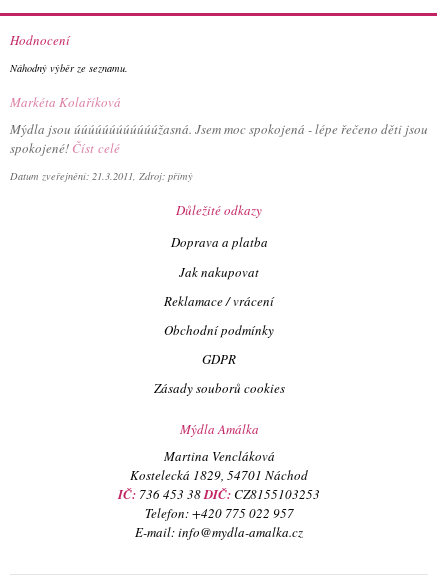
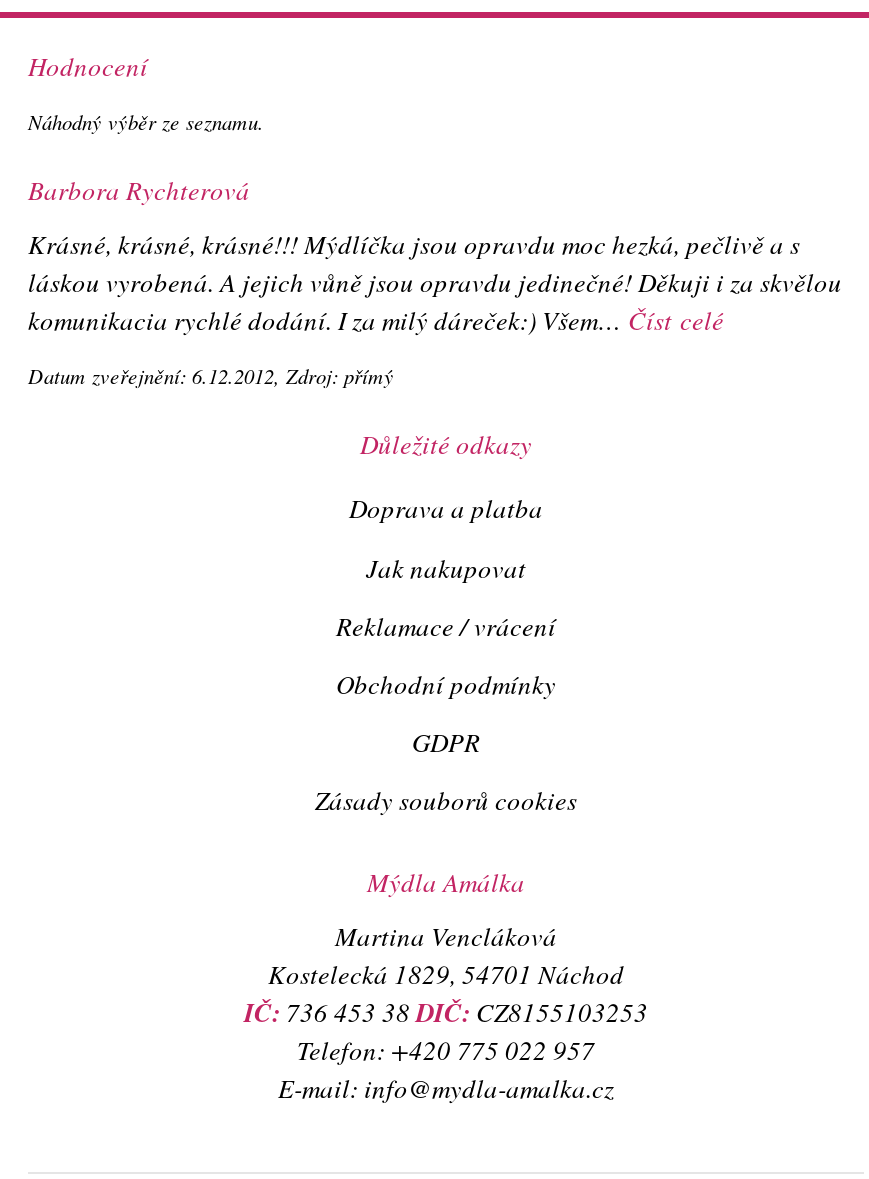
- Markéta Kolaříková
+ Barbora Rychterová

- Mýdla jsou úúúúúúúúúúúúžasná. Jsem moc spokojená - lépe řečeno děti jsou
- spokojené! Číst celé
+ Krásné, krásné, krásné!!! Mýdlíčka jsou opravdu moc hezká, pečlivě a s
+ láskou vyrobená. A jejich vůně jsou opravdu jedinečné! Děkuji i za skvělou
+ komunikacia rychlé dodání. I za milý dáreček:) Všem… Číst celé

- Datum zveřejnění: 21.3.2011, Zdroj: přímý
+ Datum zveřejnění: 6.12.2012, Zdroj: přímý
